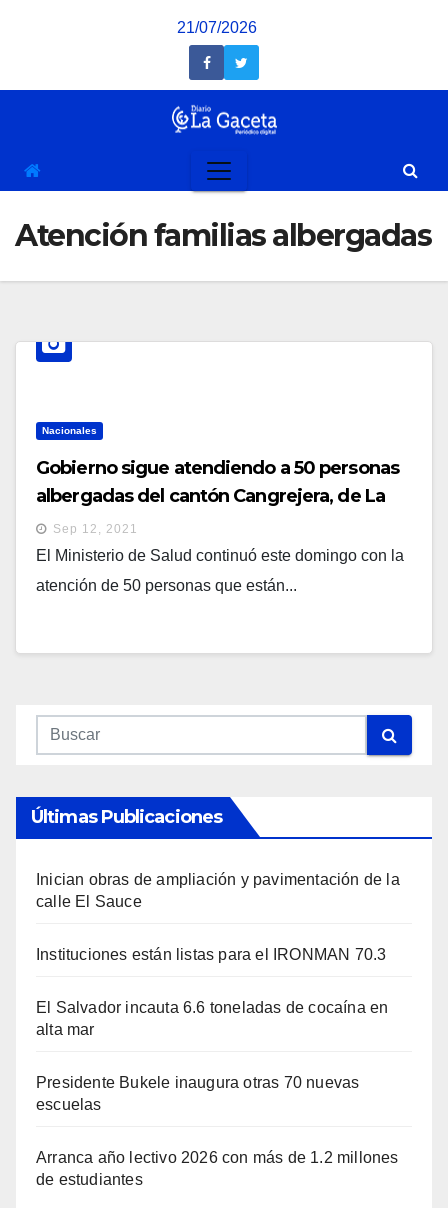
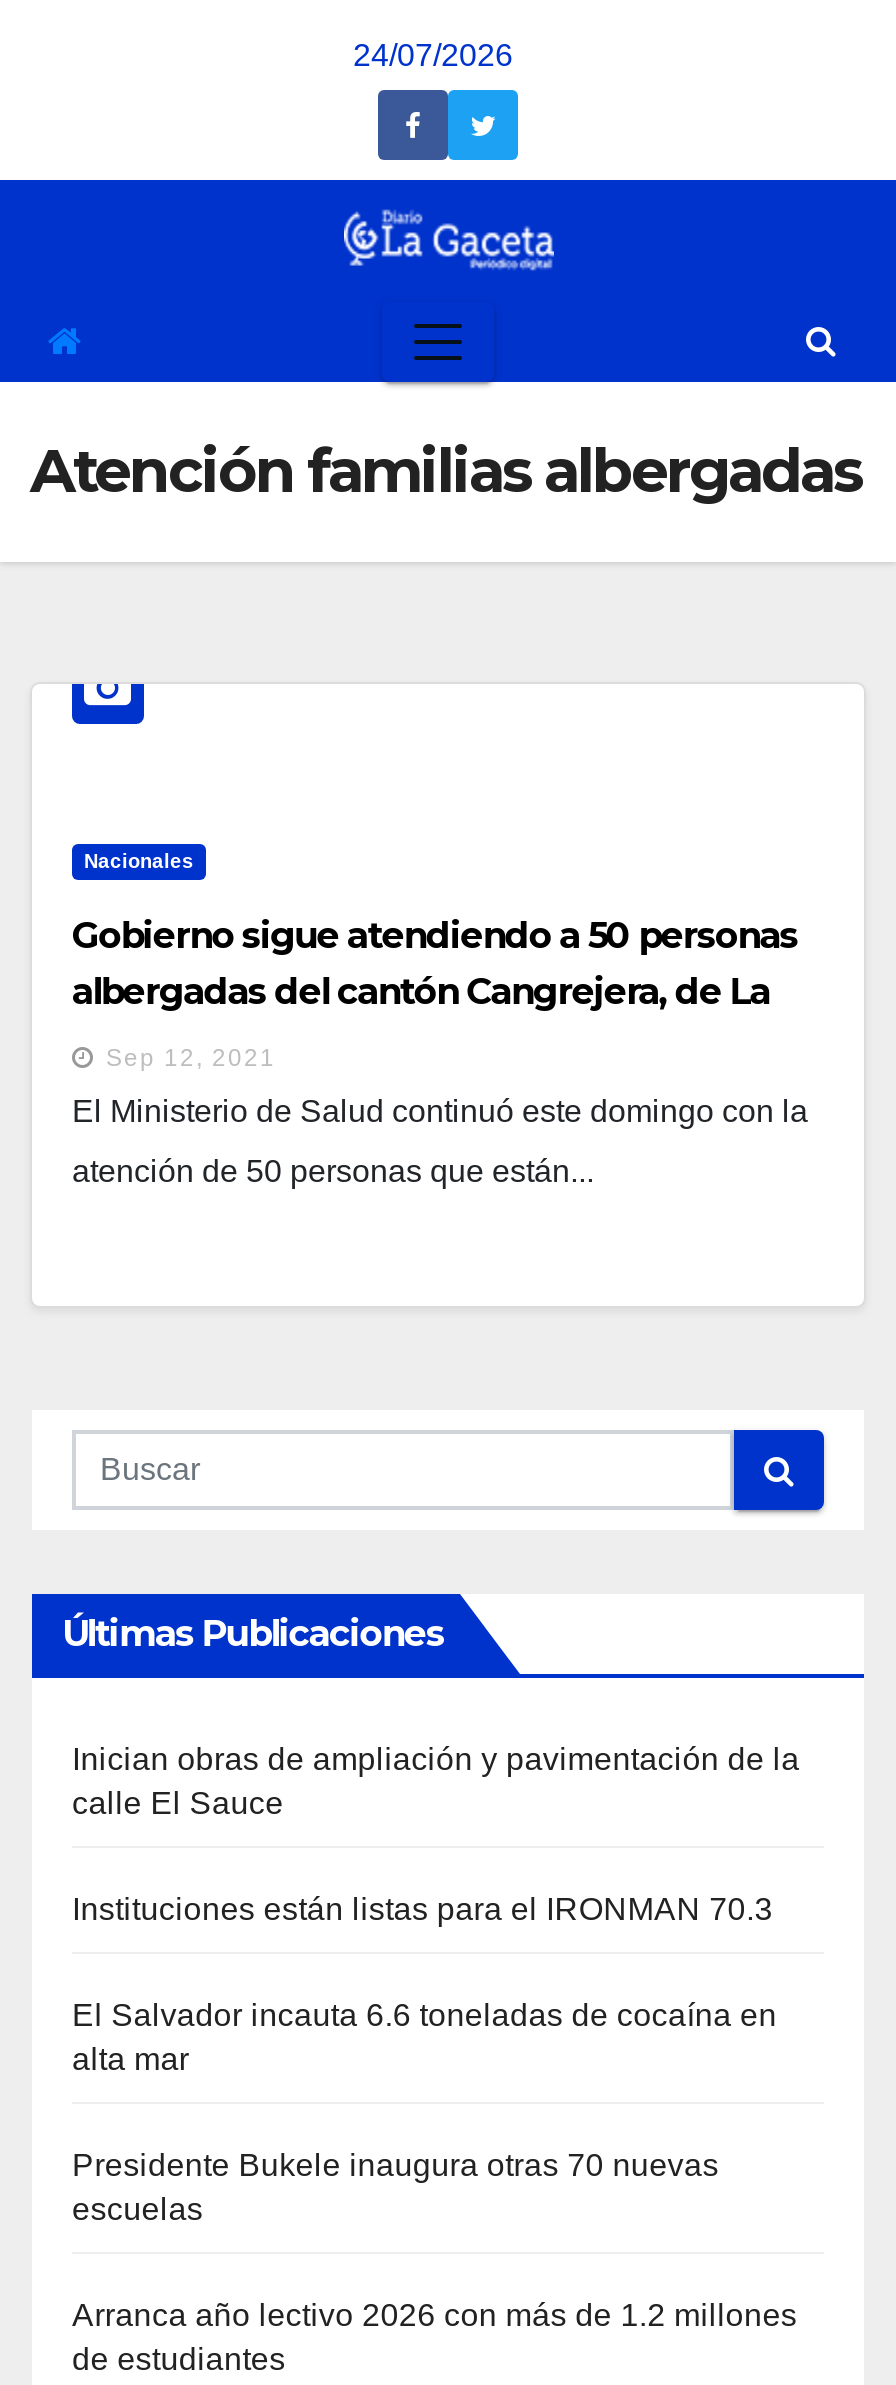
- 21/07/2026
+ 24/07/2026
